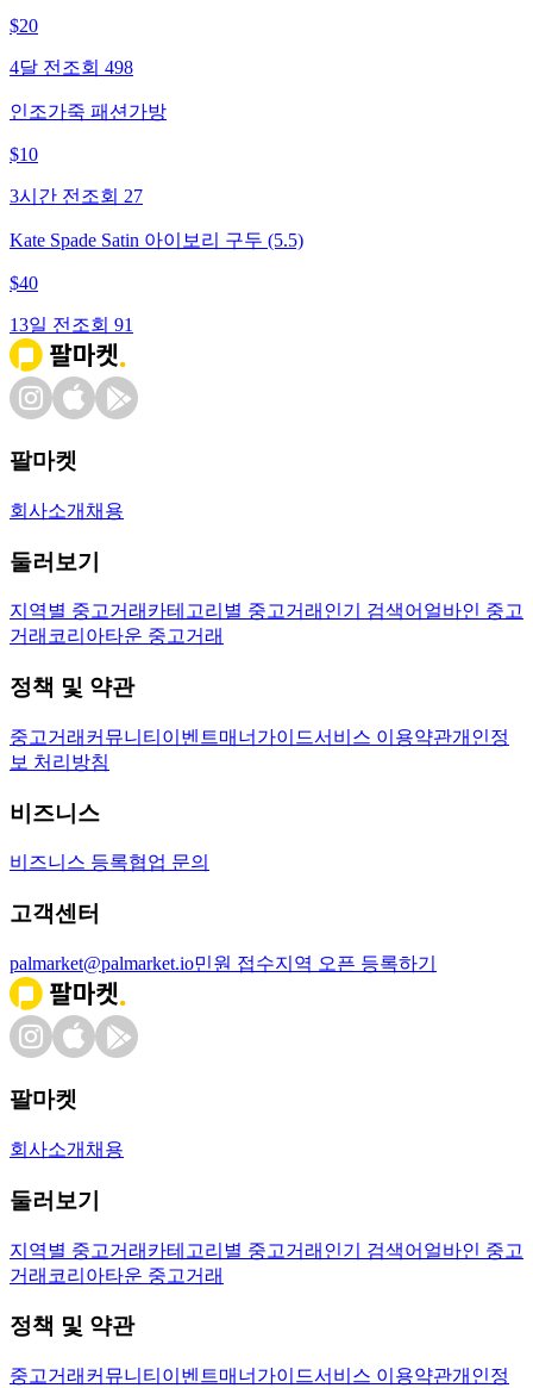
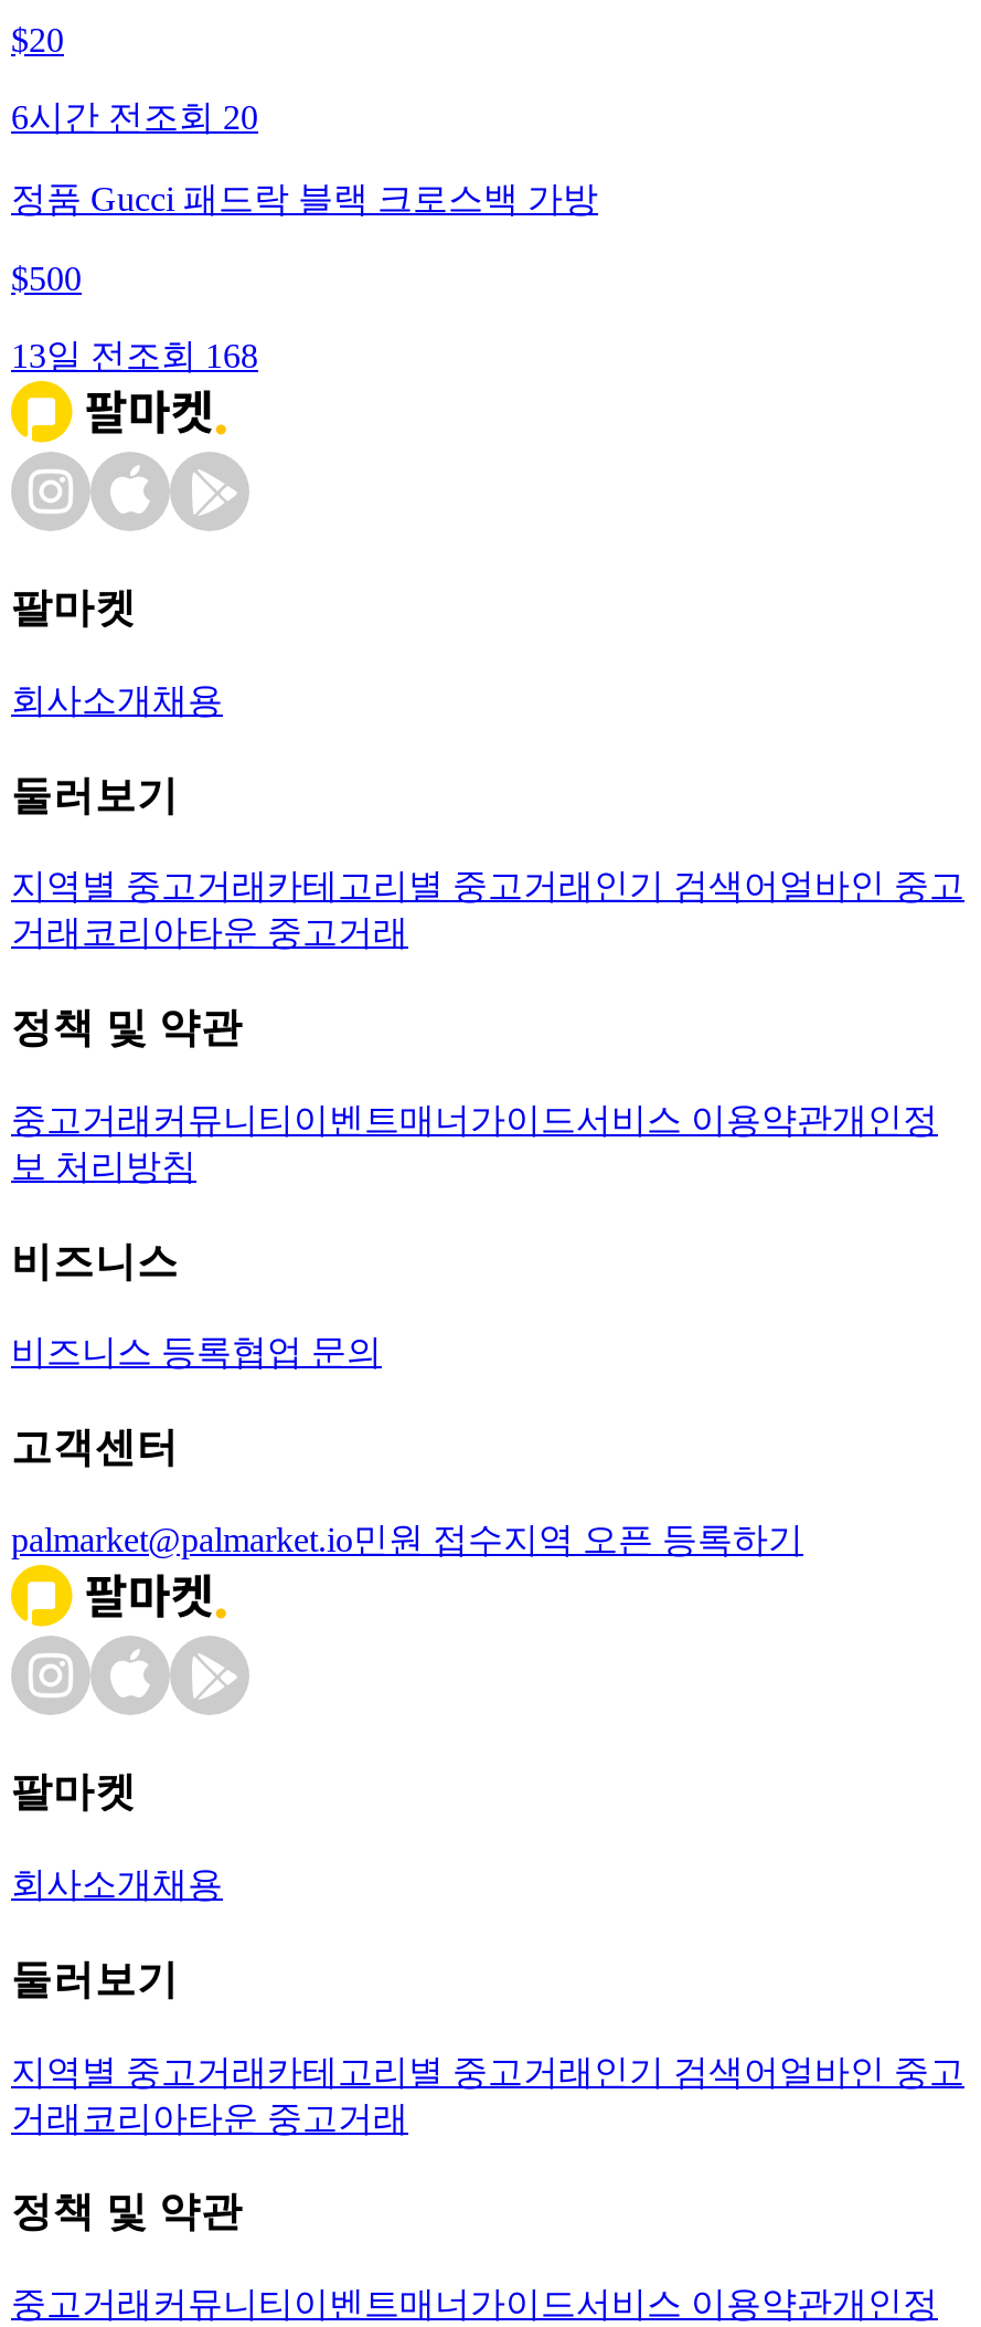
- 4달 전 조회 498
- 인조가죽 패션가방
- $10
- 3시간 전 조회 27
- Kate Spade Satin 아이보리 구두 (5.5)
- $40
- 13일 전 조회 91
+ 6시간 전 조회 20
+ 정품 Gucci 패드락 블랙 크로스백 가방
+ $500
+ 13일 전 조회 168
